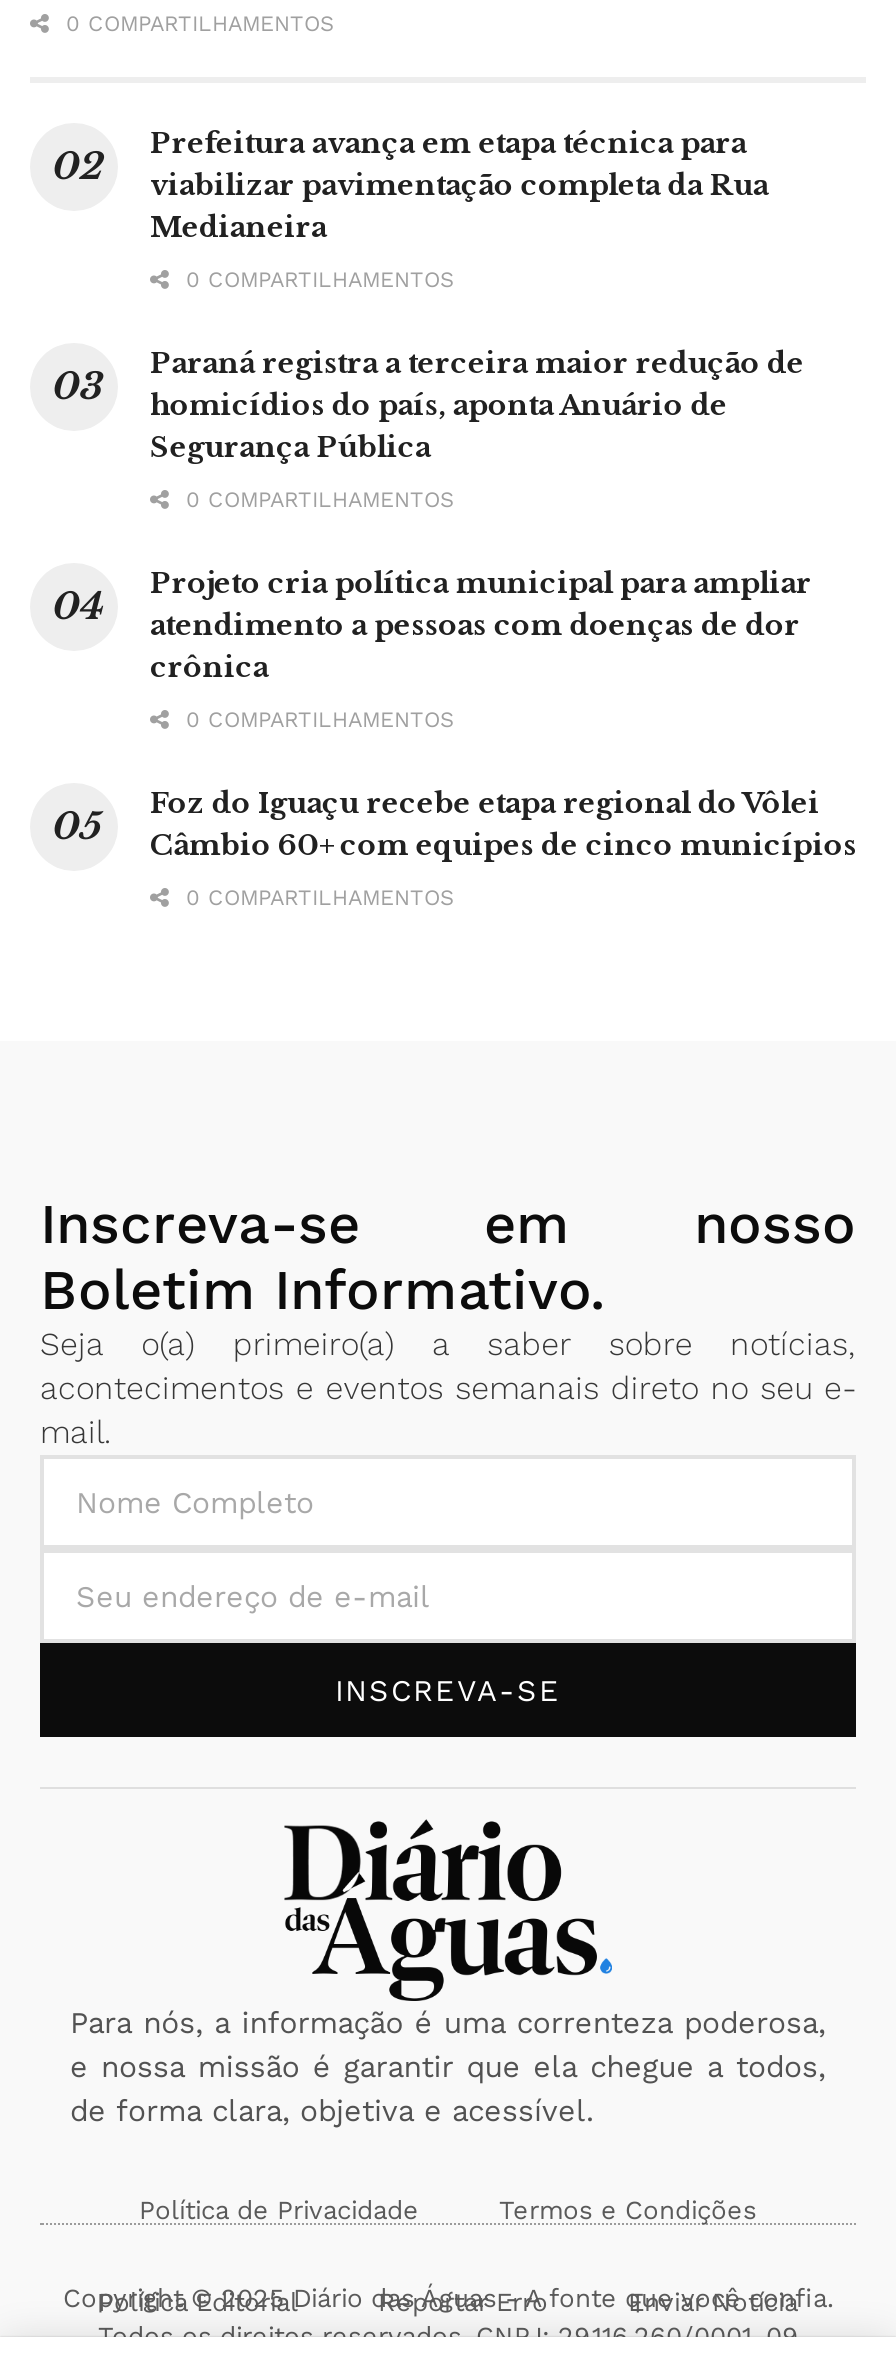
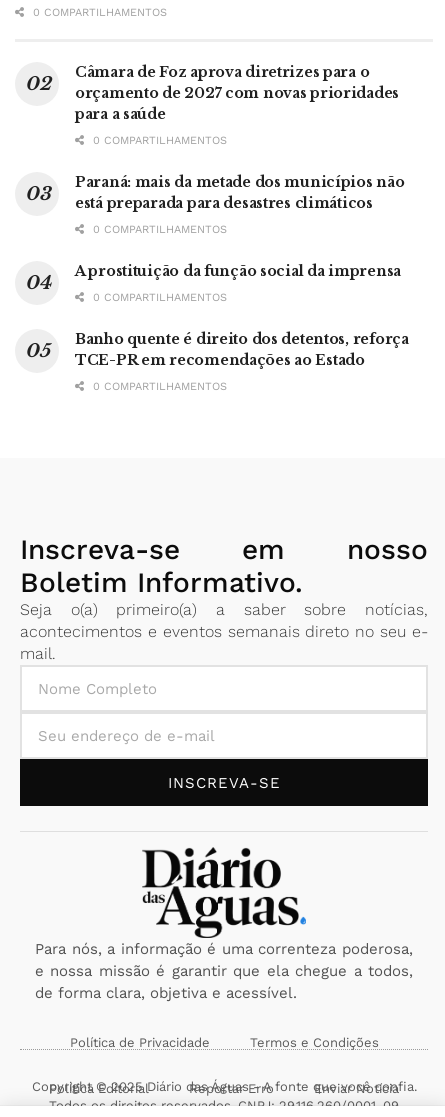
- Prefeitura avança em etapa técnica para
- viabilizar pavimentação completa da Rua
- Medianeira
+ Câmara de Foz aprova diretrizes para o
+ orçamento de 2027 com novas prioridades
+ para a saúde

- Paraná registra a terceira maior redução de
- homicídios do país, aponta Anuário de
- Segurança Pública
+ Paraná: mais da metade dos municípios não
+ está preparada para desastres climáticos

- Projeto cria política municipal para ampliar
- atendimento a pessoas com doenças de dor
- crônica
+ A prostituição da função social da imprensa

- Foz do Iguaçu recebe etapa regional do Vôlei
- Câmbio 60+ com equipes de cinco municípios
+ Banho quente é direito dos detentos, reforça
+ TCE-PR em recomendações ao Estado
